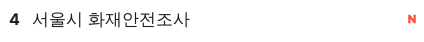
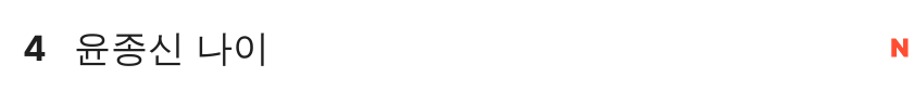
- 서울시 화재안전조사
+ 윤종신 나이
